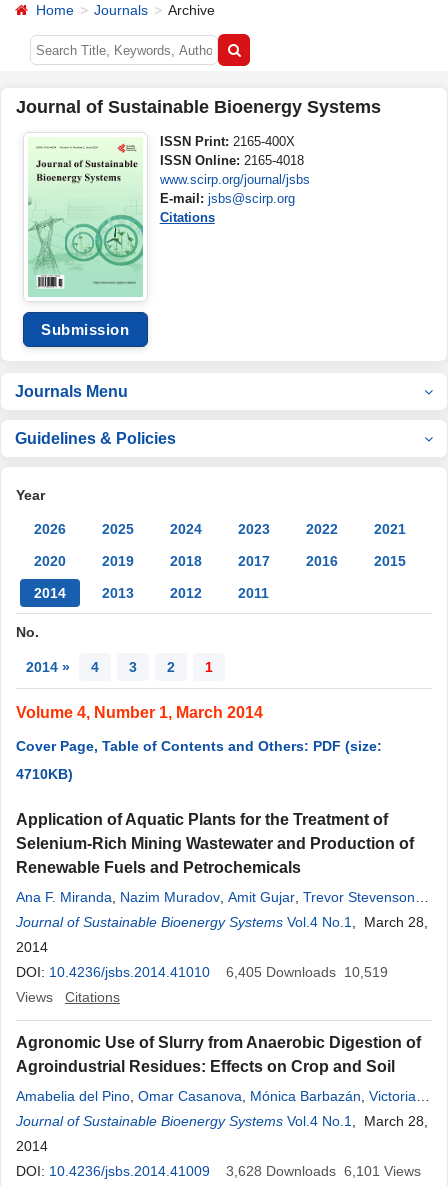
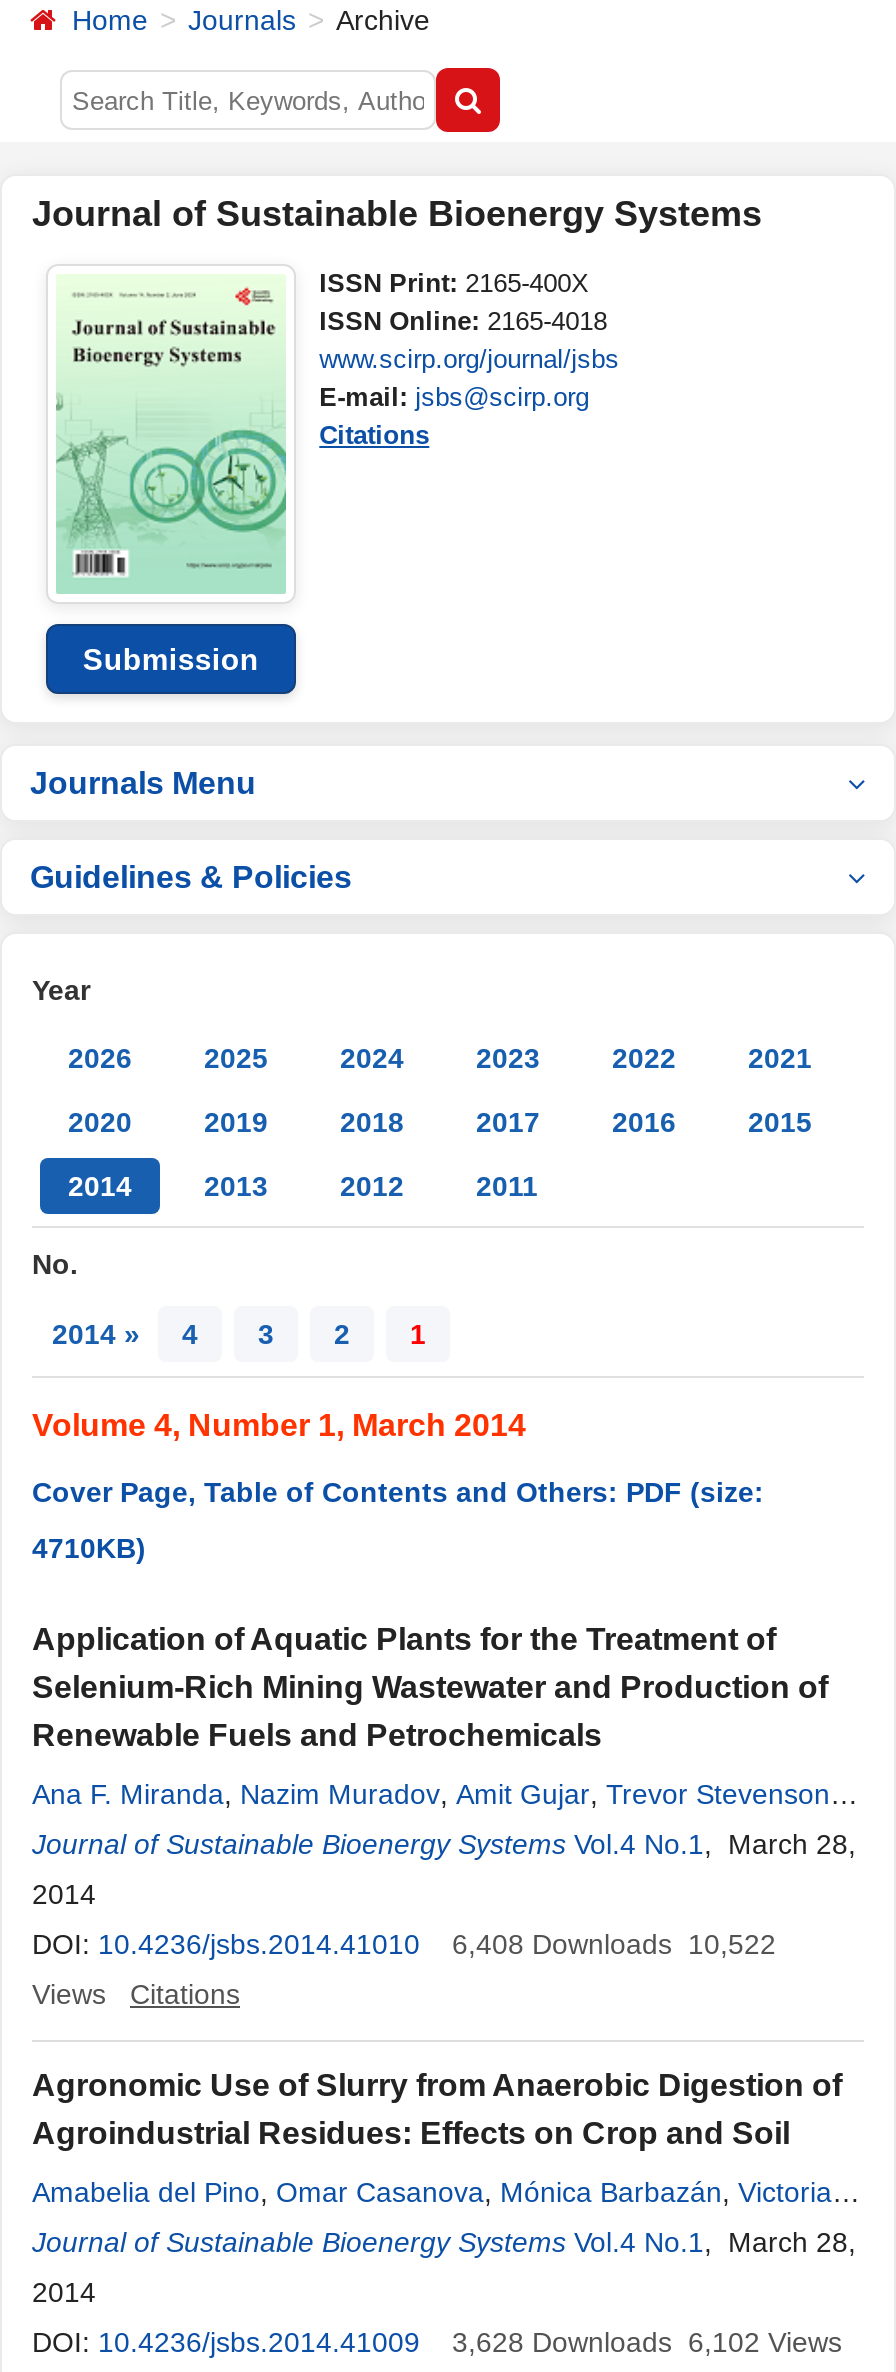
- DOI: 10.4236/jsbs.2014.41010 6,405 Downloads 10,519
+ DOI: 10.4236/jsbs.2014.41010 6,408 Downloads 10,522

- 3,628 Downloads 6,101 Views
+ 3,628 Downloads 6,102 Views
